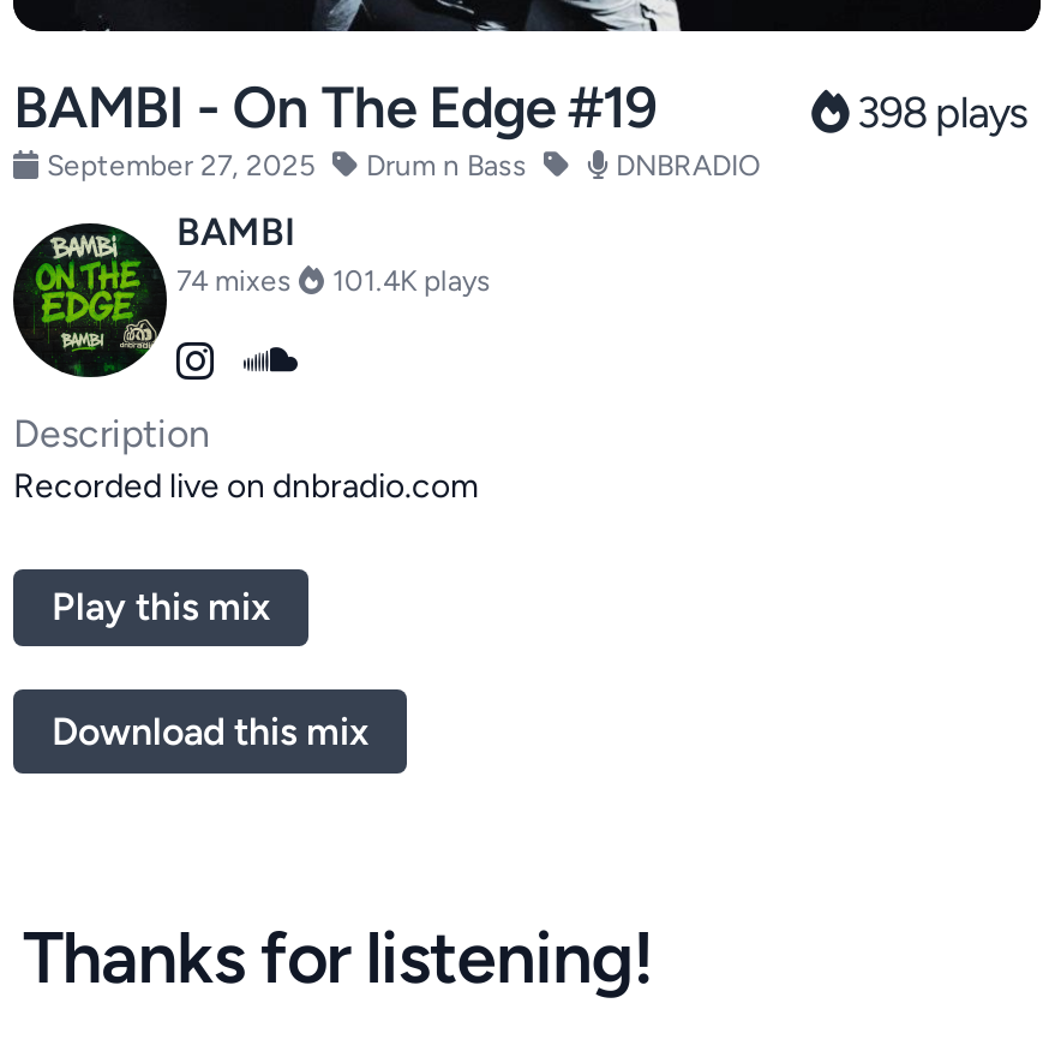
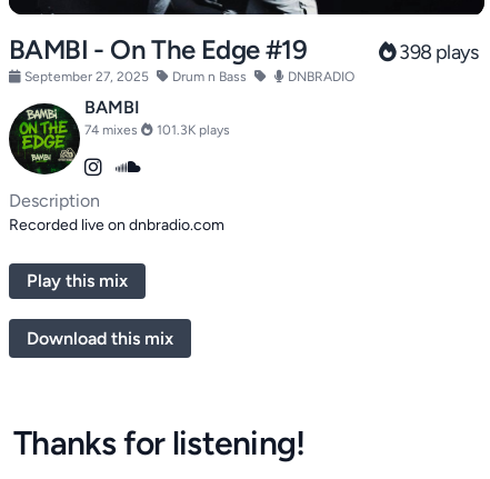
- 74 mixes 101.4K plays
+ 74 mixes 101.3K plays
